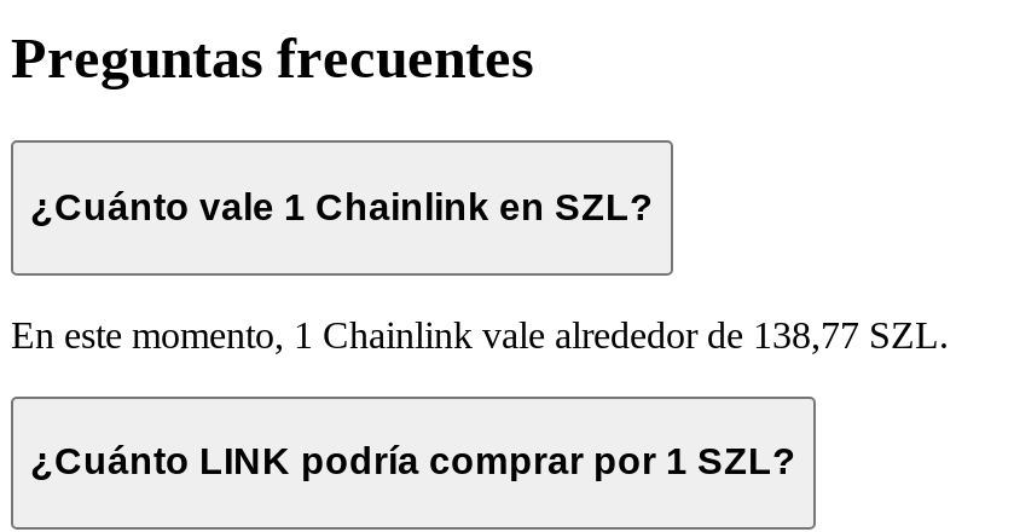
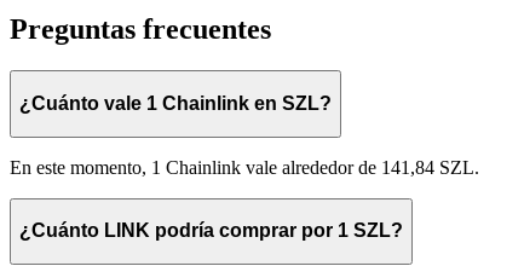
- En este momento, 1 Chainlink vale alrededor de 138,77 SZL.
+ En este momento, 1 Chainlink vale alrededor de 141,84 SZL.
